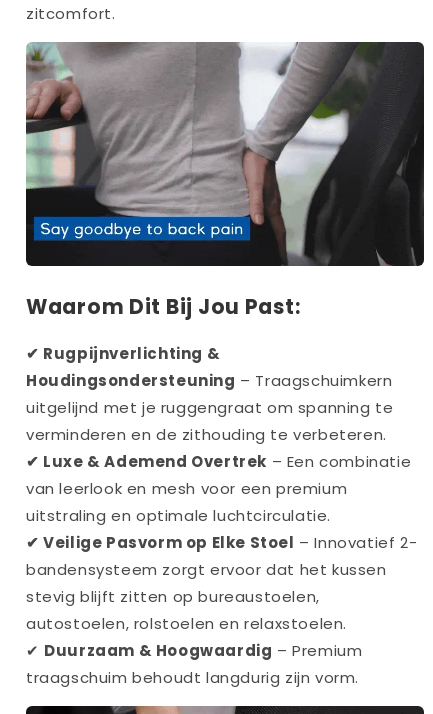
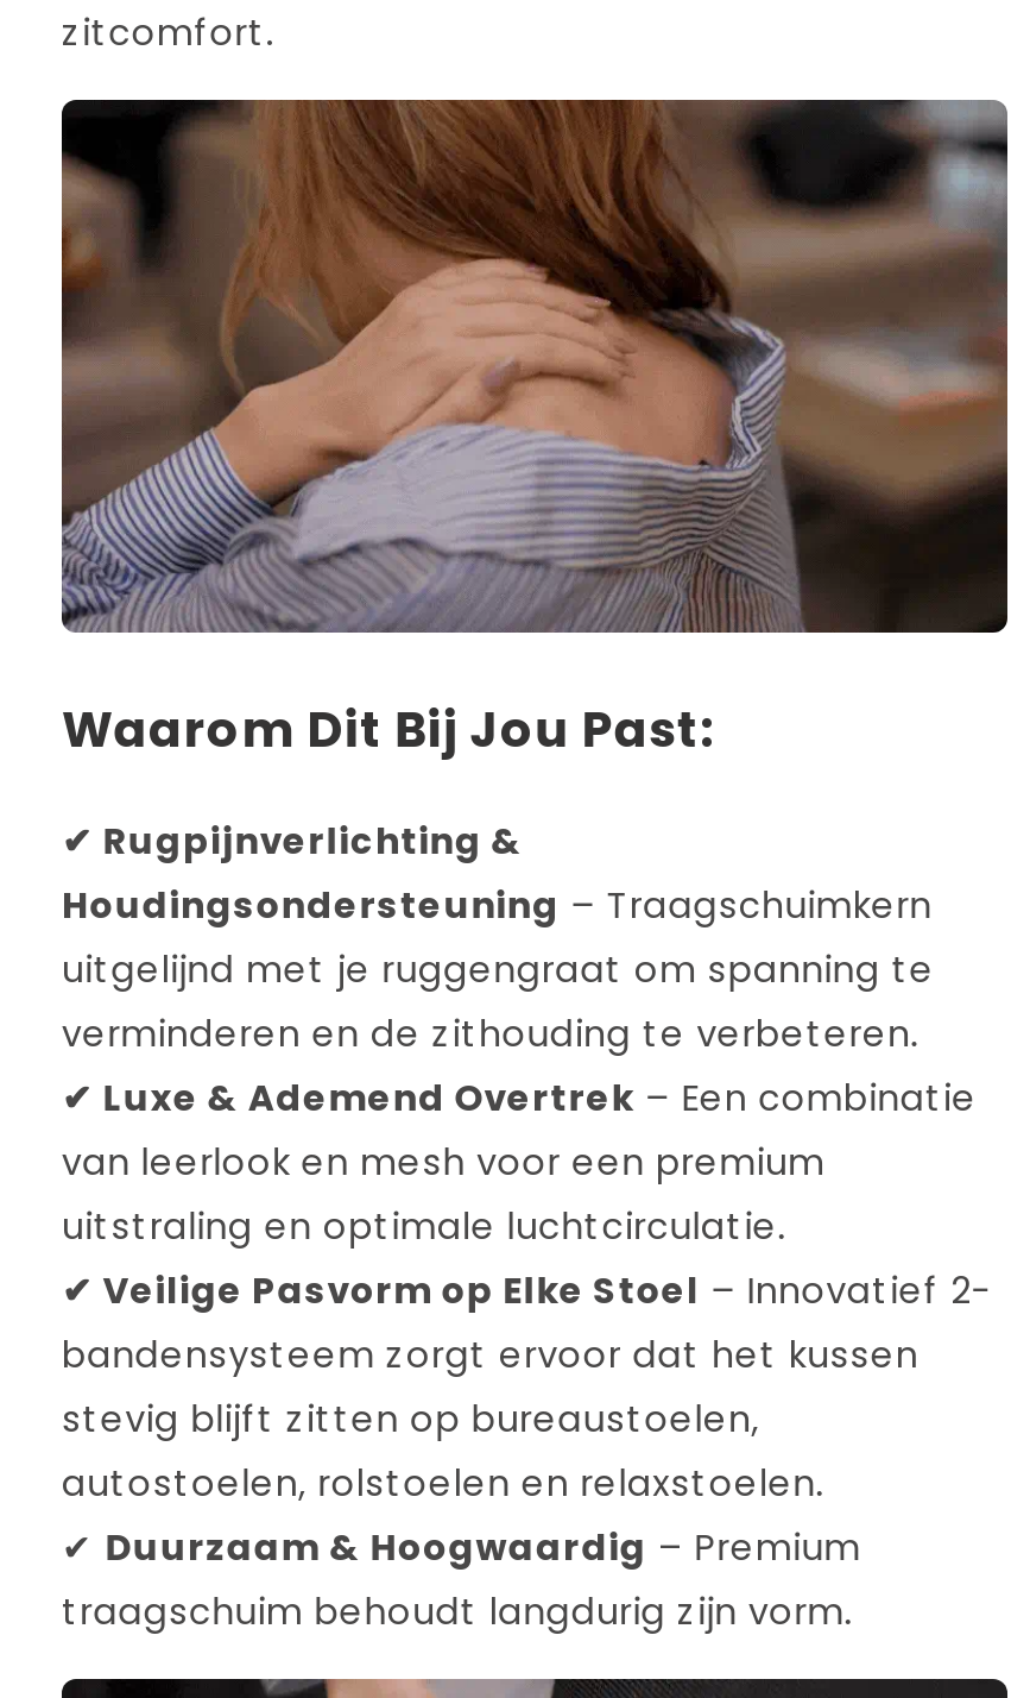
- [image]
+ [image]
